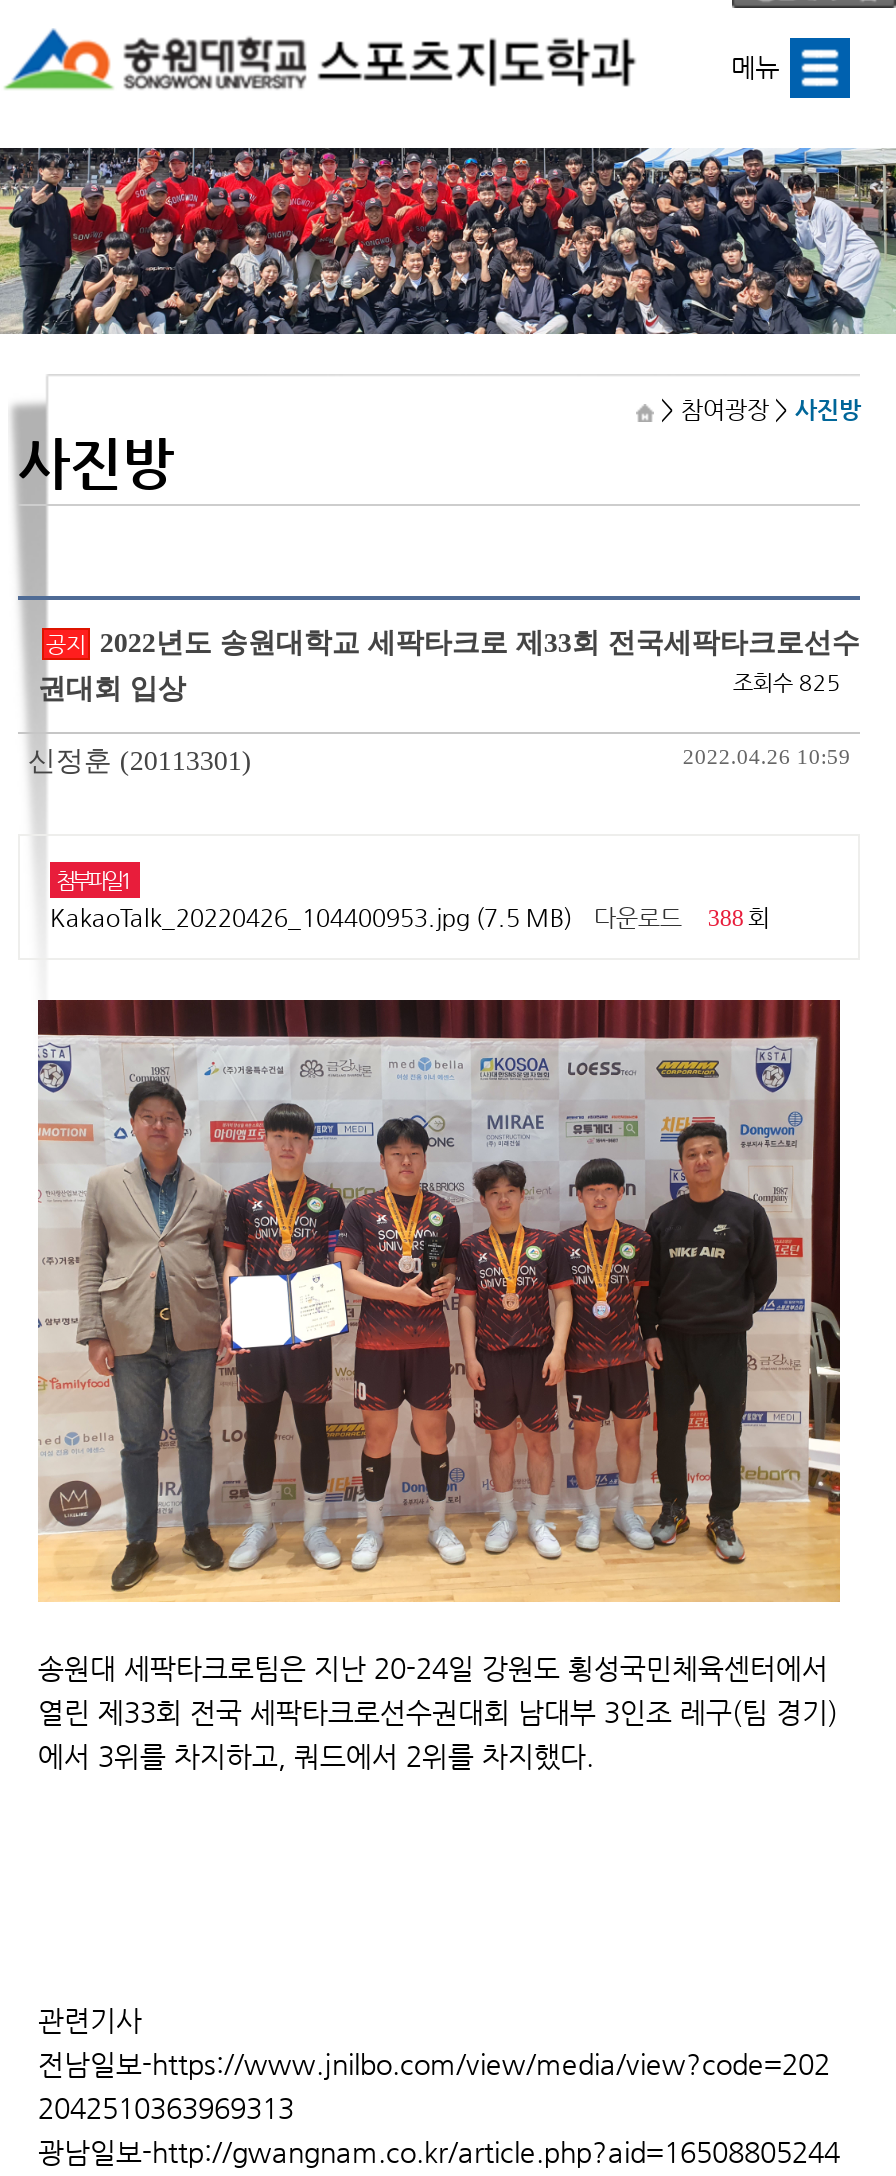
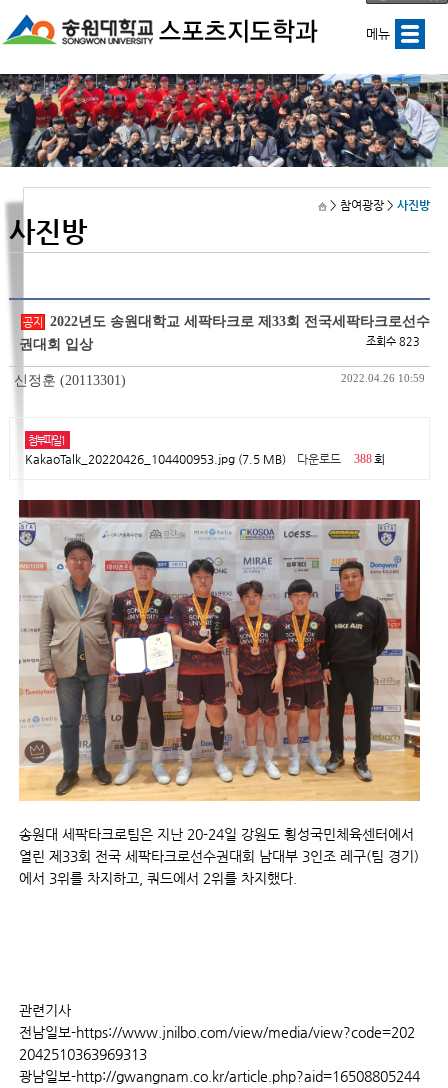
- 조회수 825
+ 조회수 823
